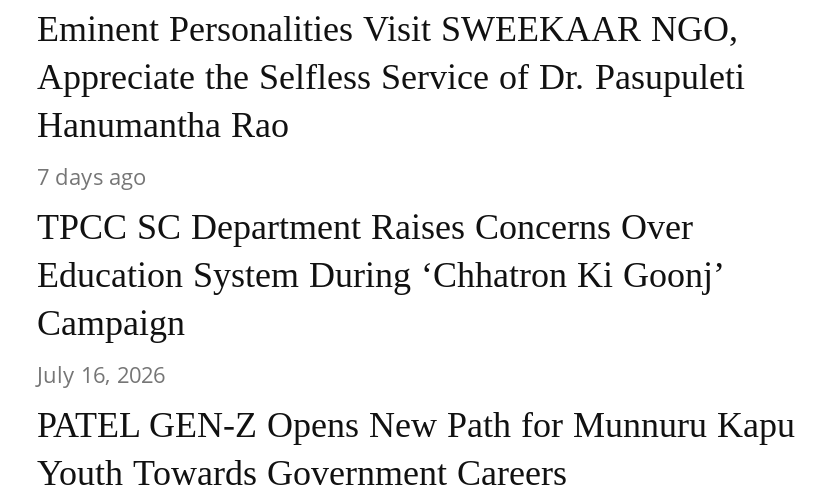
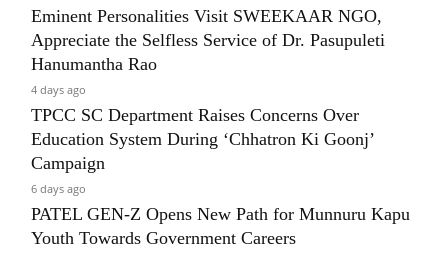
- 7 days ago
+ 4 days ago

- July 16, 2026
+ 6 days ago
